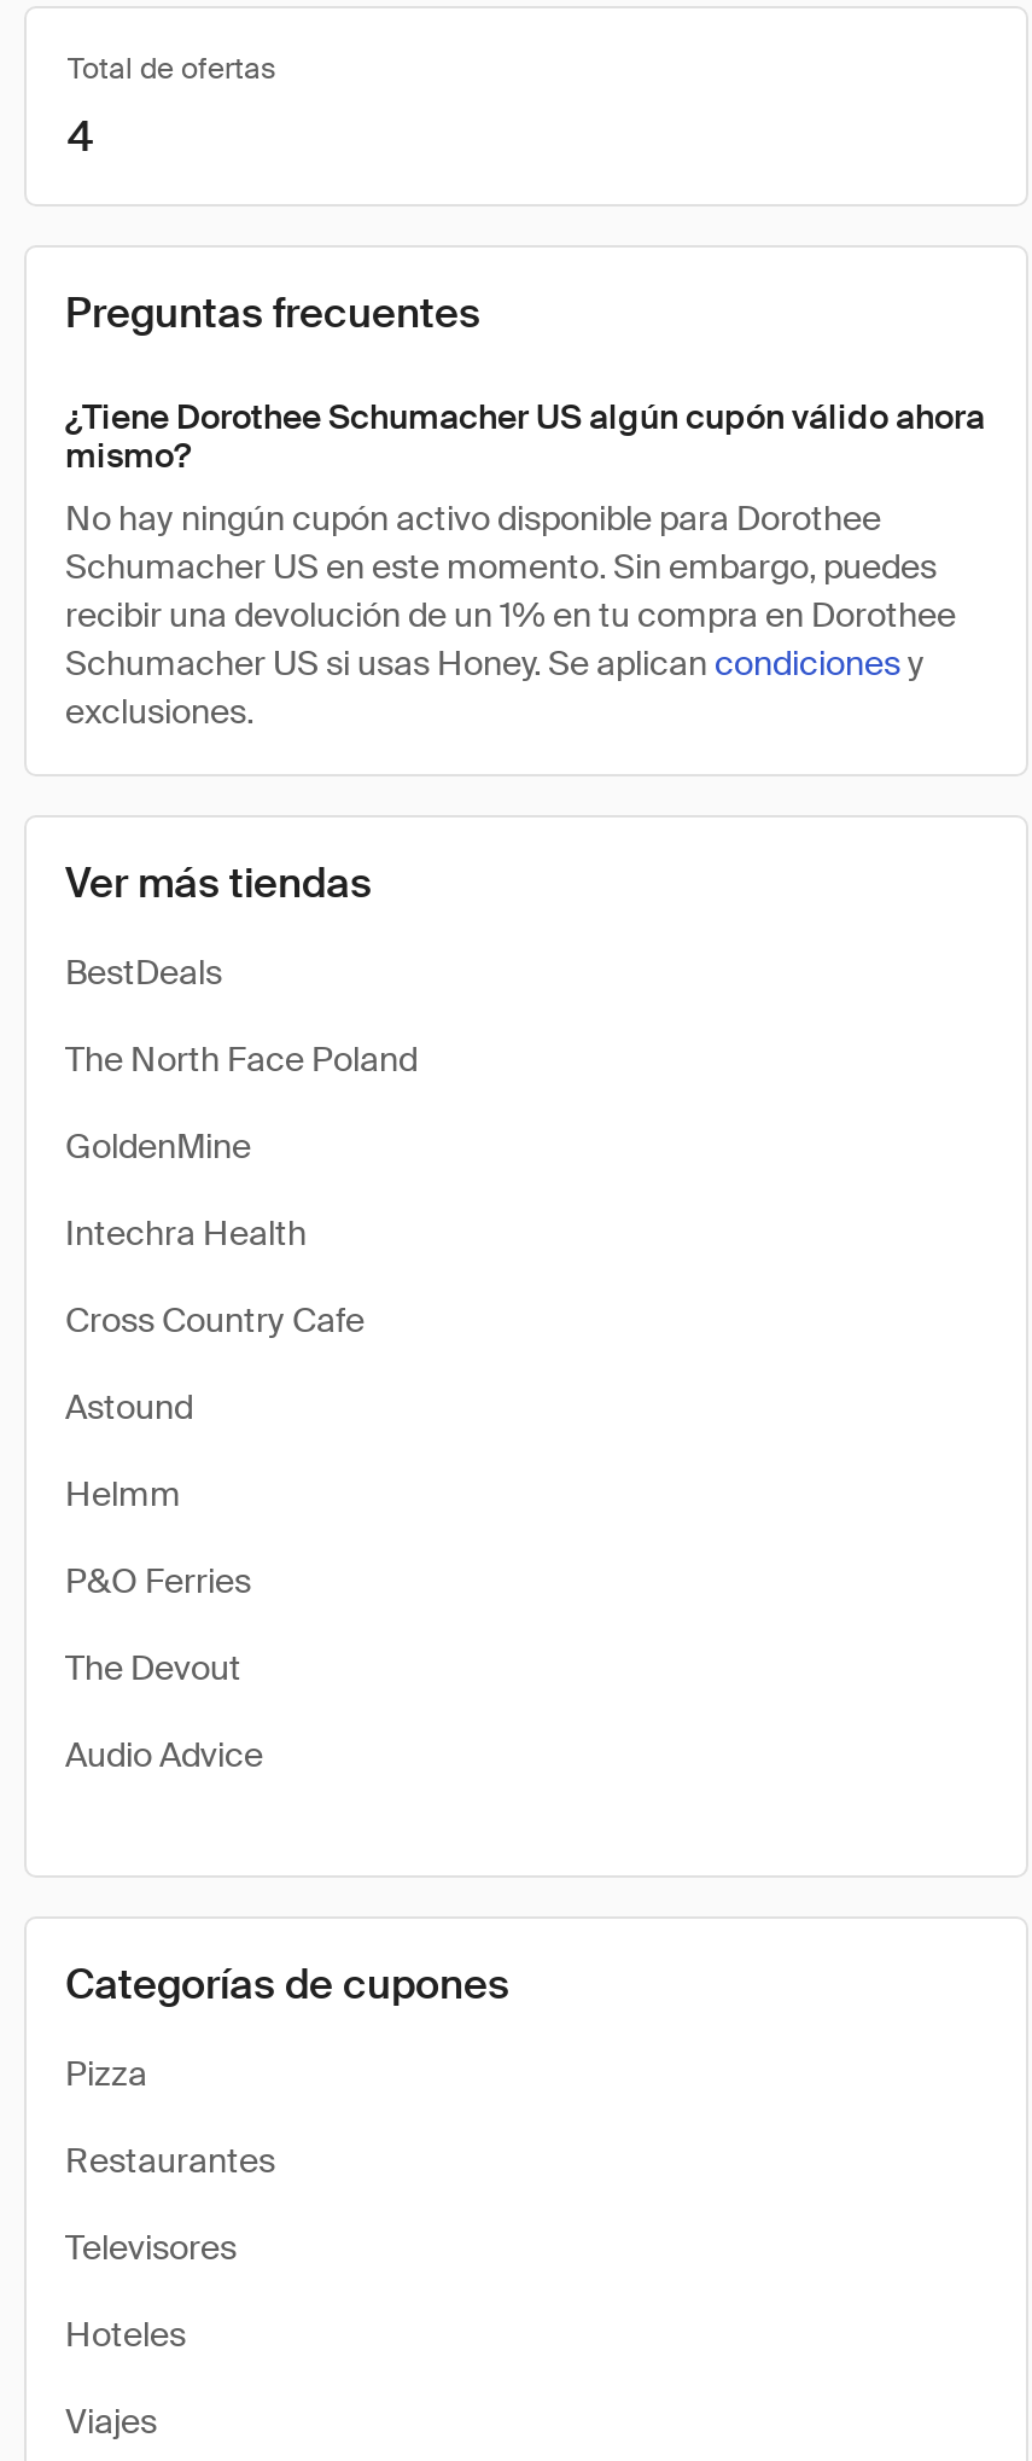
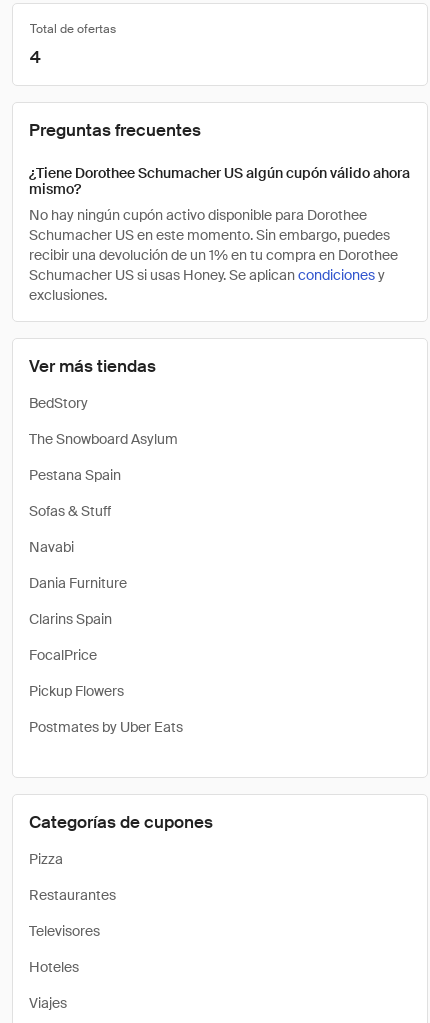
- BestDeals
+ BedStory

- The North Face Poland
+ The Snowboard Asylum

- GoldenMine
+ Pestana Spain

- Intechra Health
+ Sofas & Stuff

- Cross Country Cafe
+ Navabi

- Astound
+ Dania Furniture

- Helmm
+ Clarins Spain

- P&O Ferries
+ FocalPrice

- The Devout
+ Pickup Flowers

- Audio Advice
+ Postmates by Uber Eats
